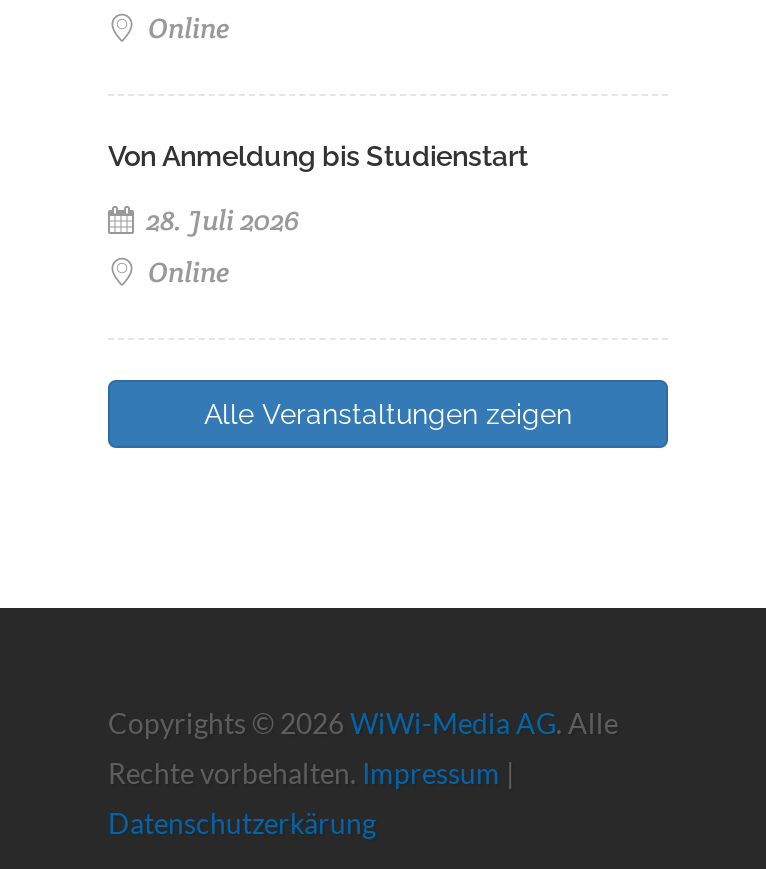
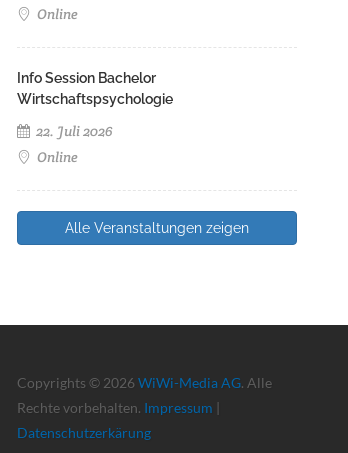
- Von Anmeldung bis Studienstart
+ Info Session Bachelor
+ Wirtschaftspsychologie

- 28. Juli 2026
+ 22. Juli 2026
